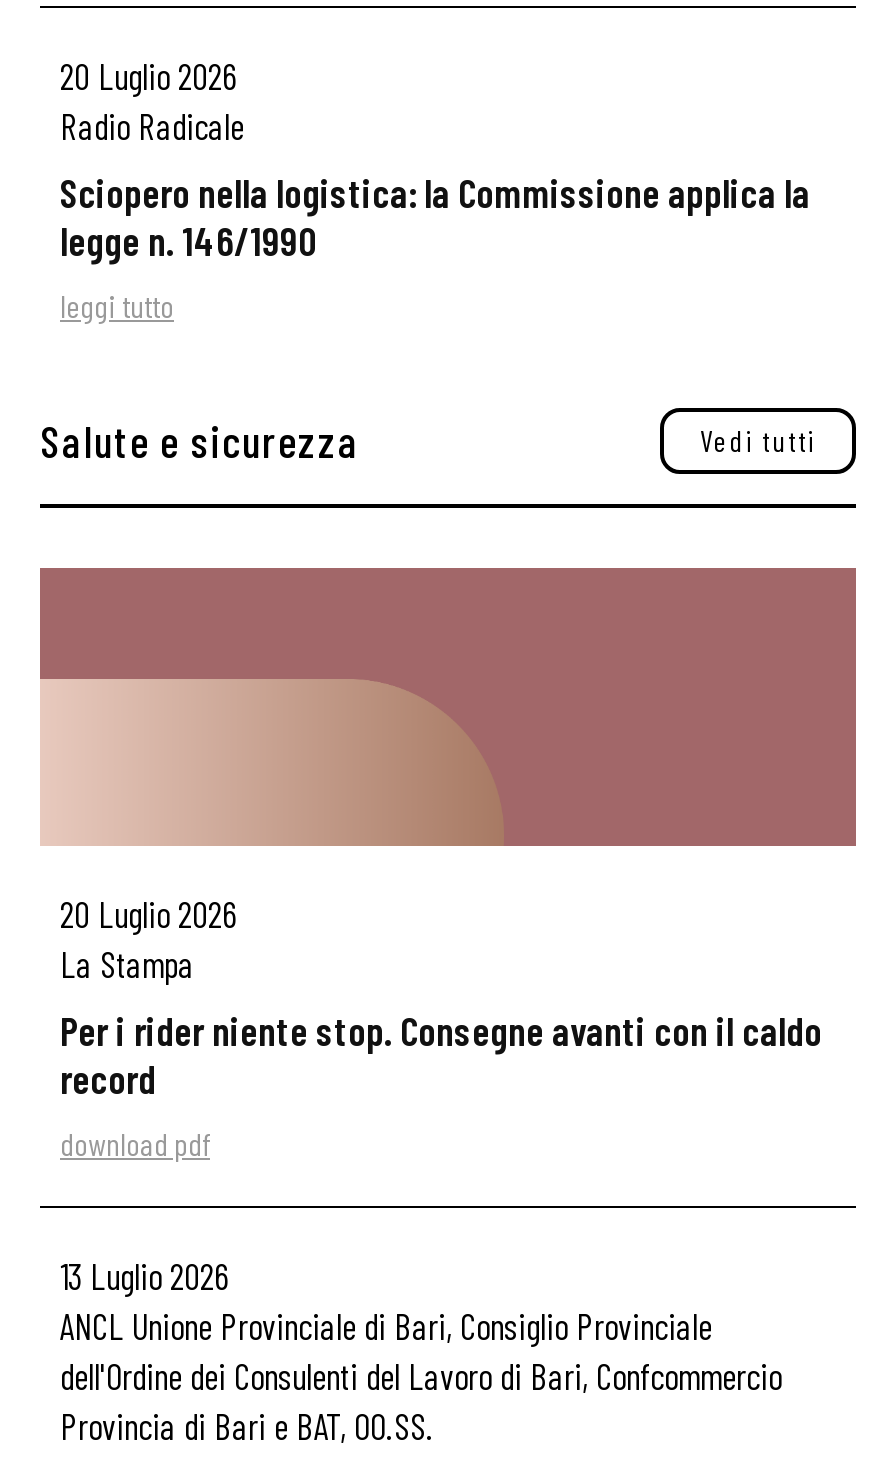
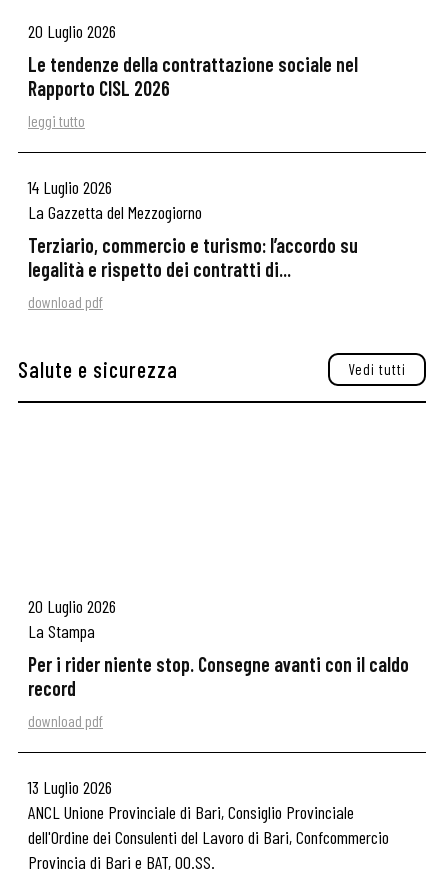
- Radio Radicale
- Sciopero nella logistica: la Commissione applica la
- legge n. 146/1990
+ Le tendenze della contrattazione sociale nel
+ Rapporto CISL 2026

moved up: leggi tutto

+ 14 Luglio 2026
+ La Gazzetta del Mezzogiorno
+ Terziario, commercio e turismo: l’accordo su
+ legalità e rispetto dei contratti di...
+ download pdf

- [image]
